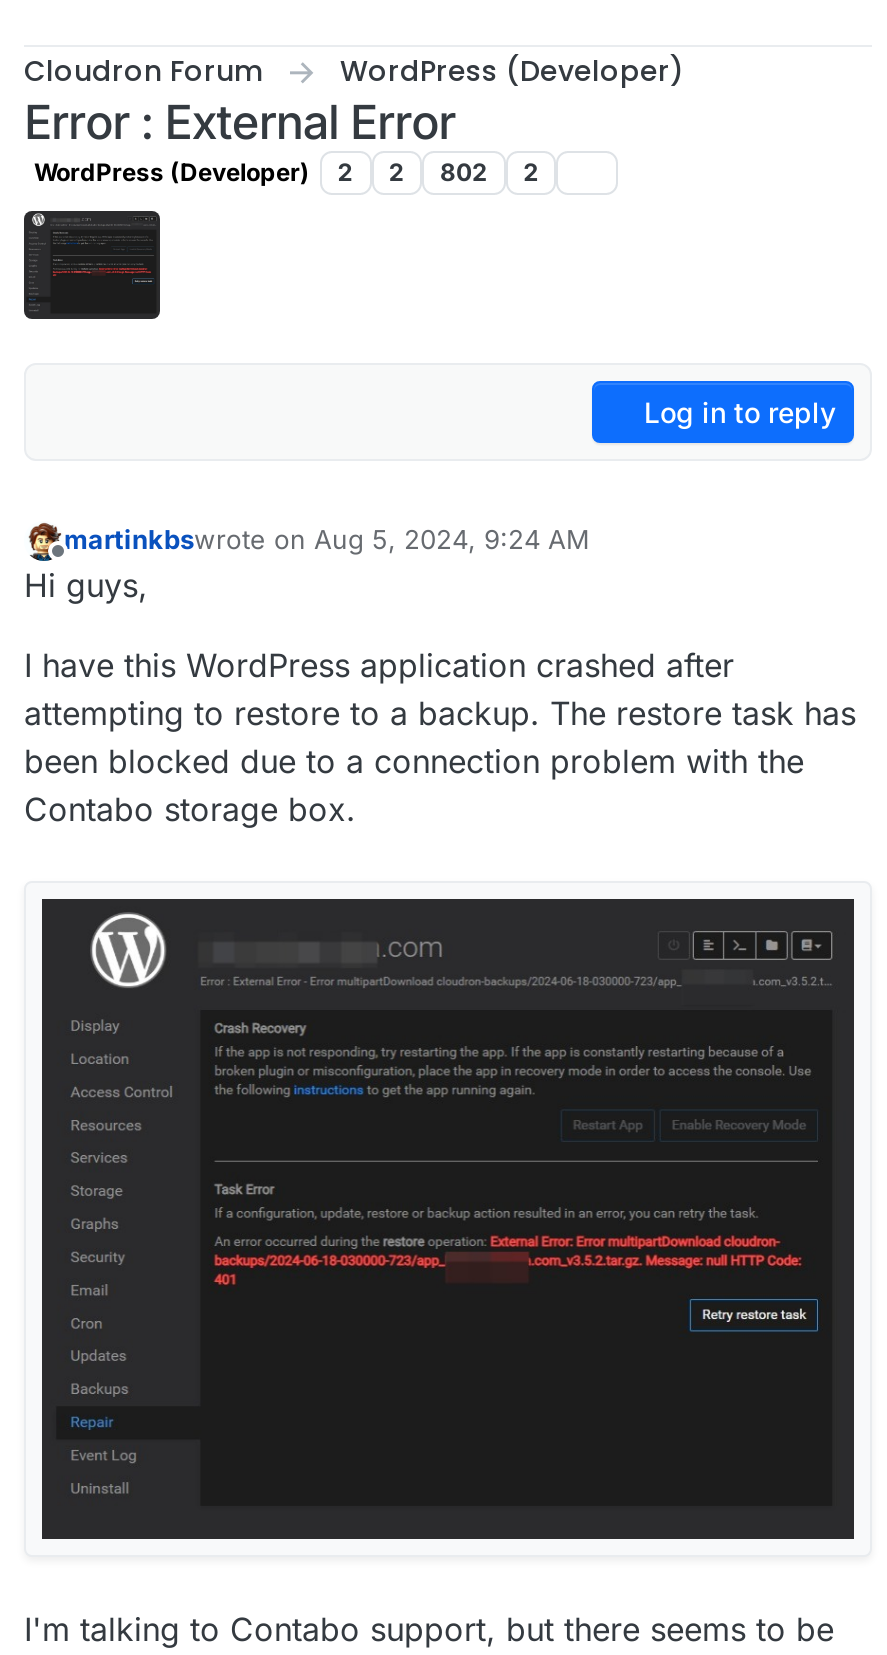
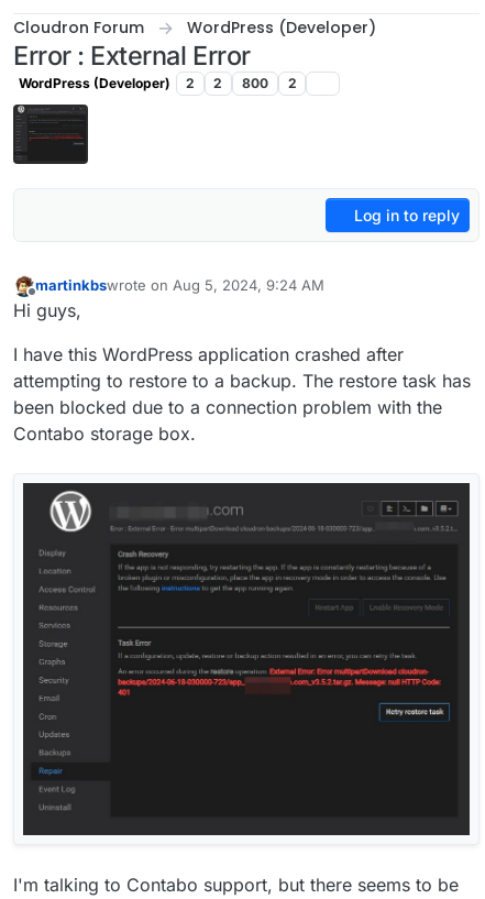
- WordPress (Developer) 2 2 802 2
+ WordPress (Developer) 2 2 800 2
